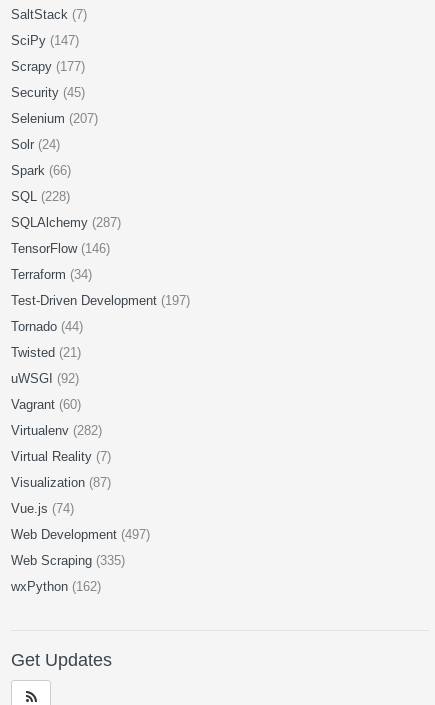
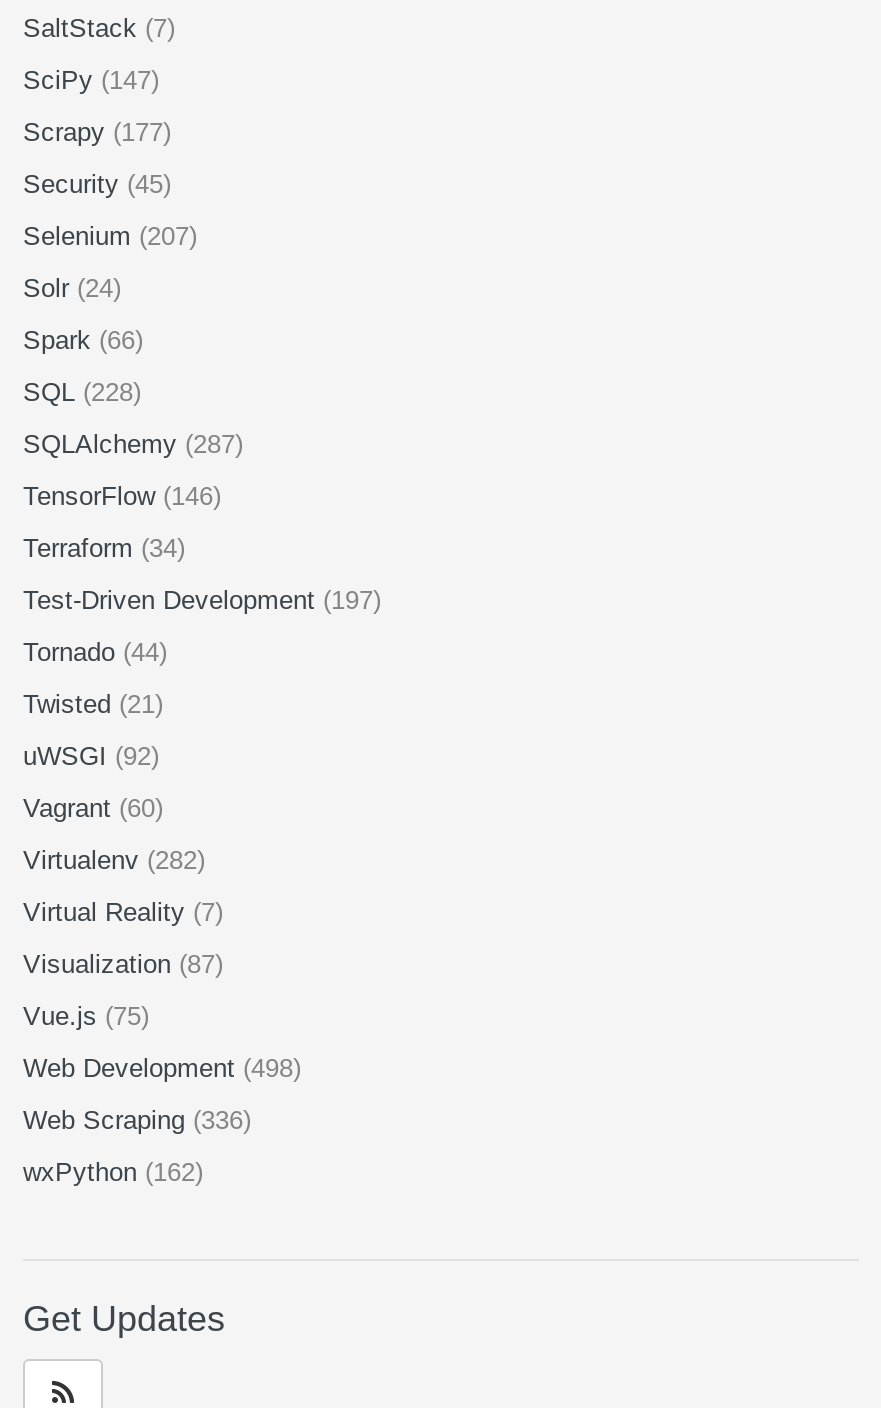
- Vue.js (74)
+ Vue.js (75)

- Web Development (497)
+ Web Development (498)

- Web Scraping (335)
+ Web Scraping (336)
